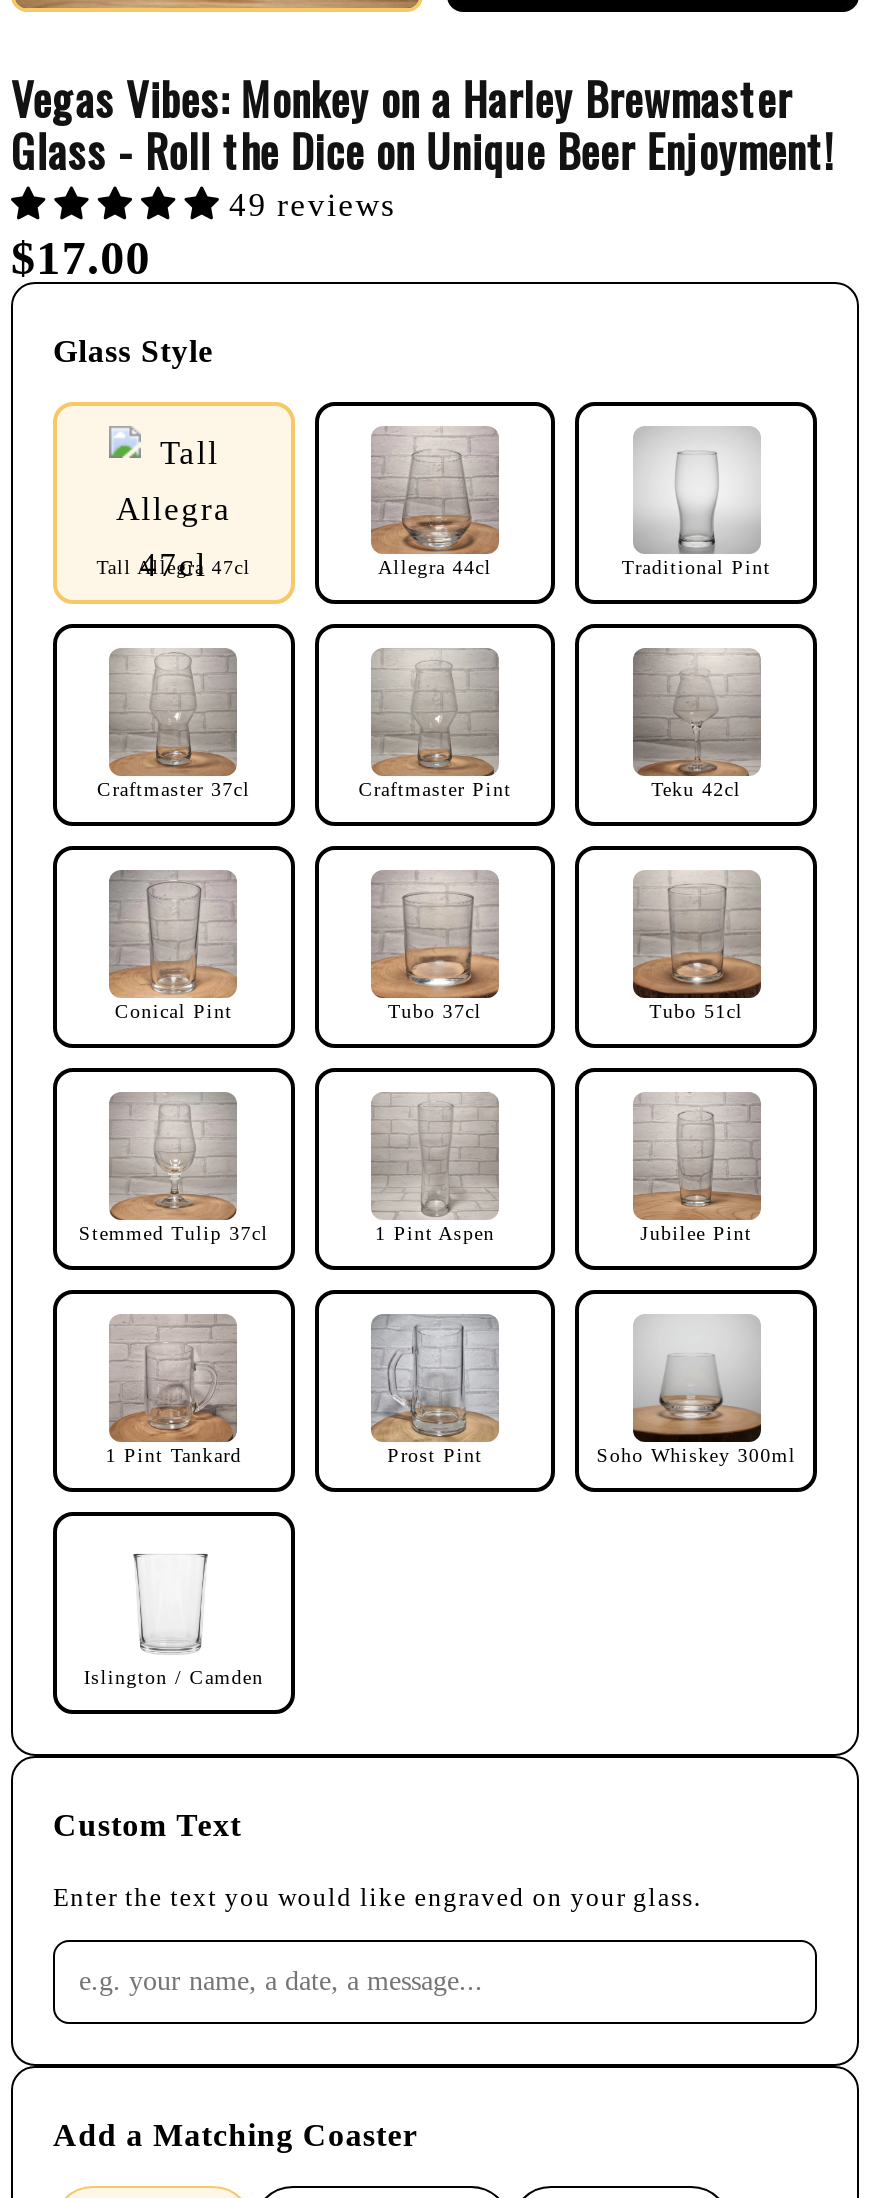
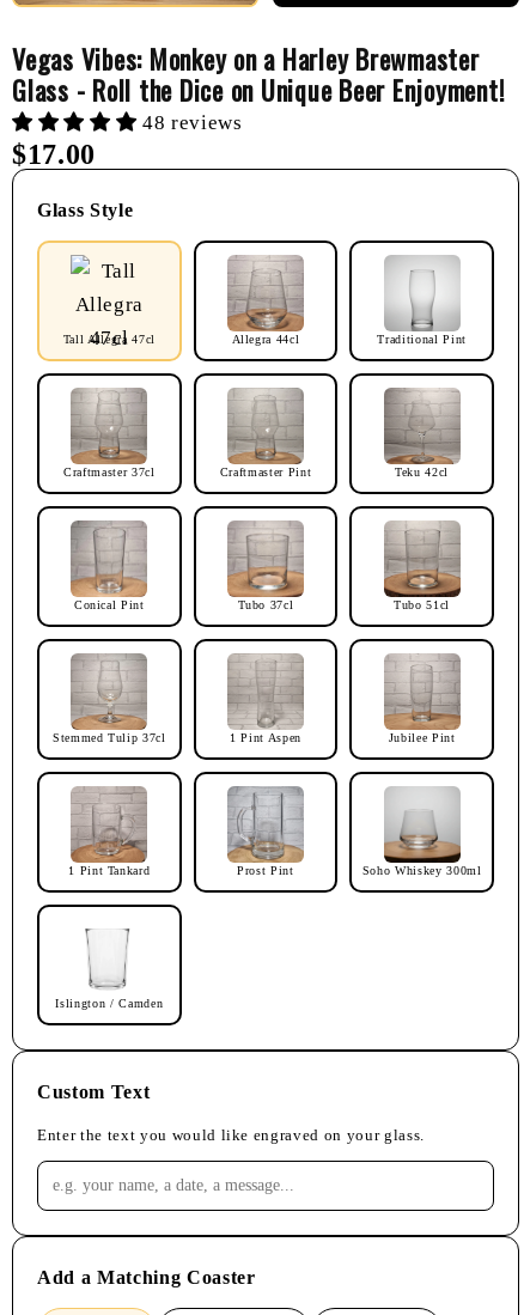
- 49 reviews
+ 48 reviews
